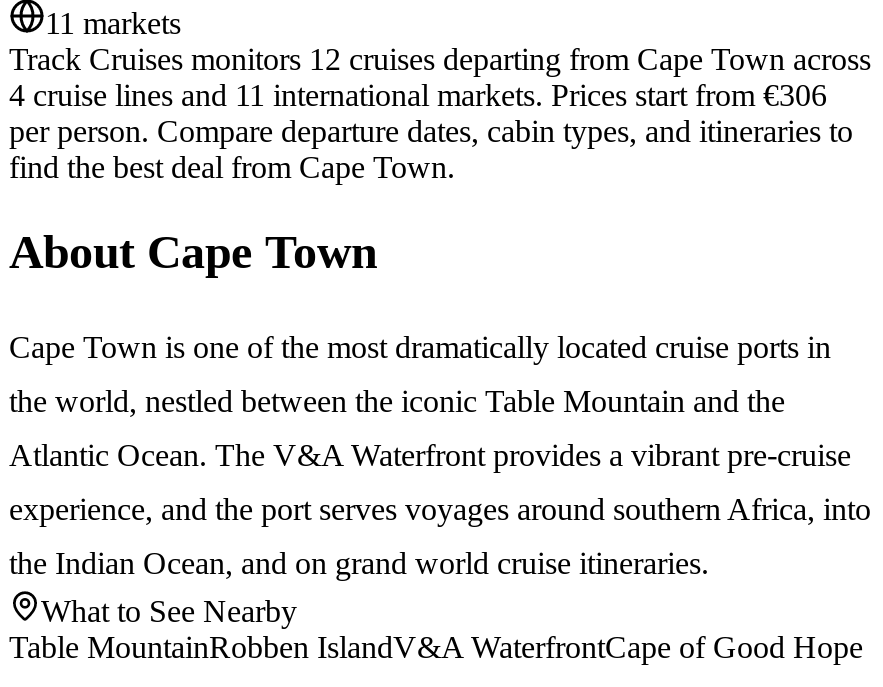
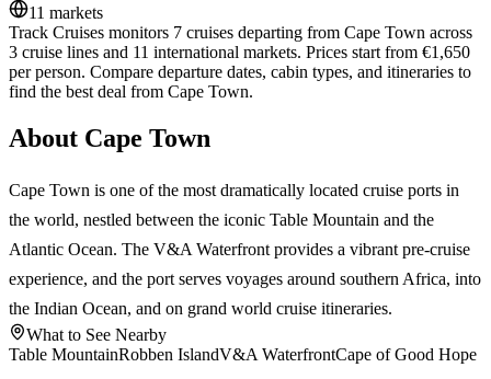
- Track Cruises monitors 12 cruises departing from Cape Town across
+ Track Cruises monitors 7 cruises departing from Cape Town across

- 4 cruise lines and 11 international markets. Prices start from €306
+ 3 cruise lines and 11 international markets. Prices start from €1,650
